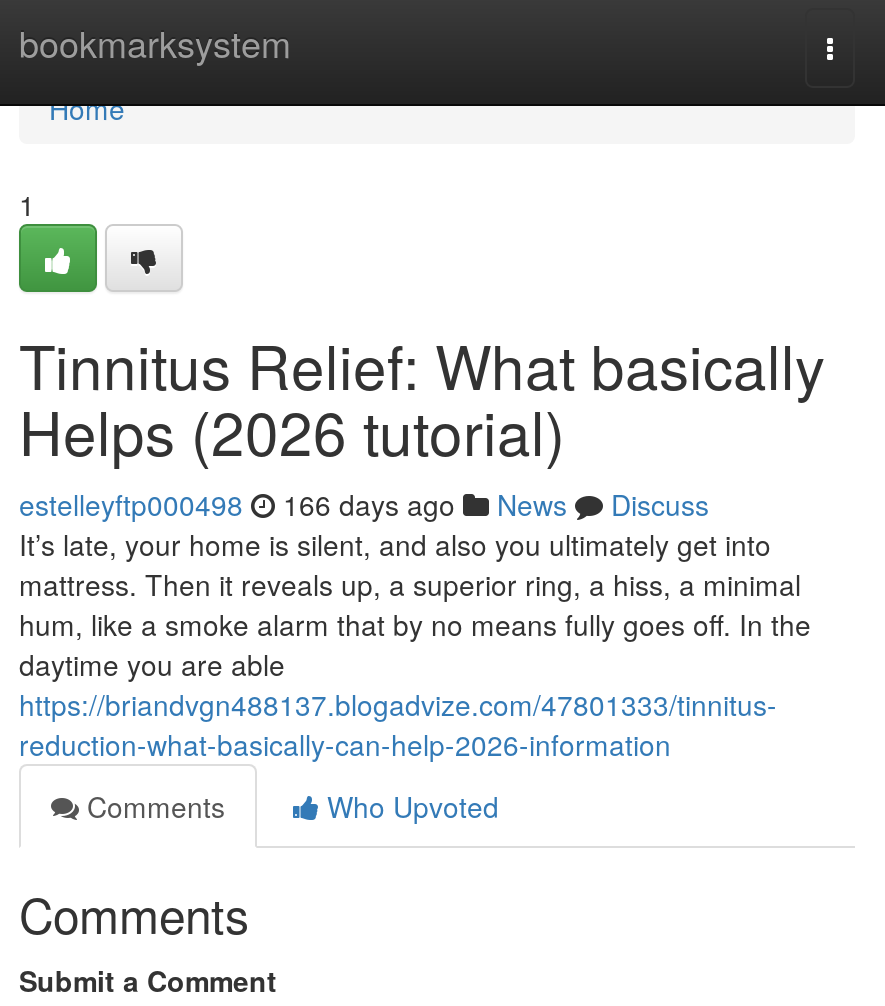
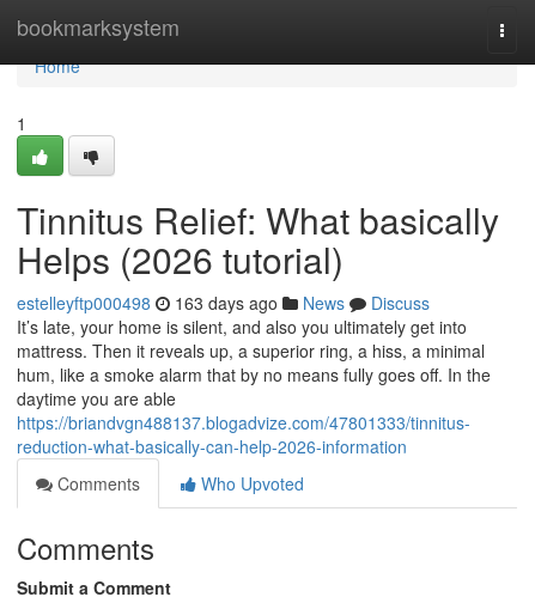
- estelleyftp000498 166 days ago News Discuss
+ estelleyftp000498 163 days ago News Discuss
